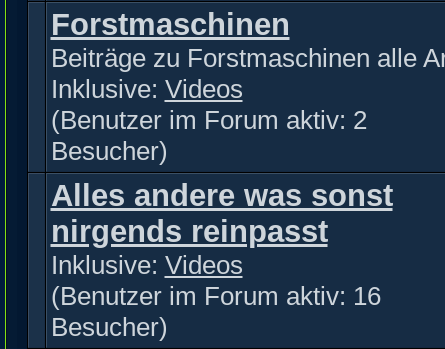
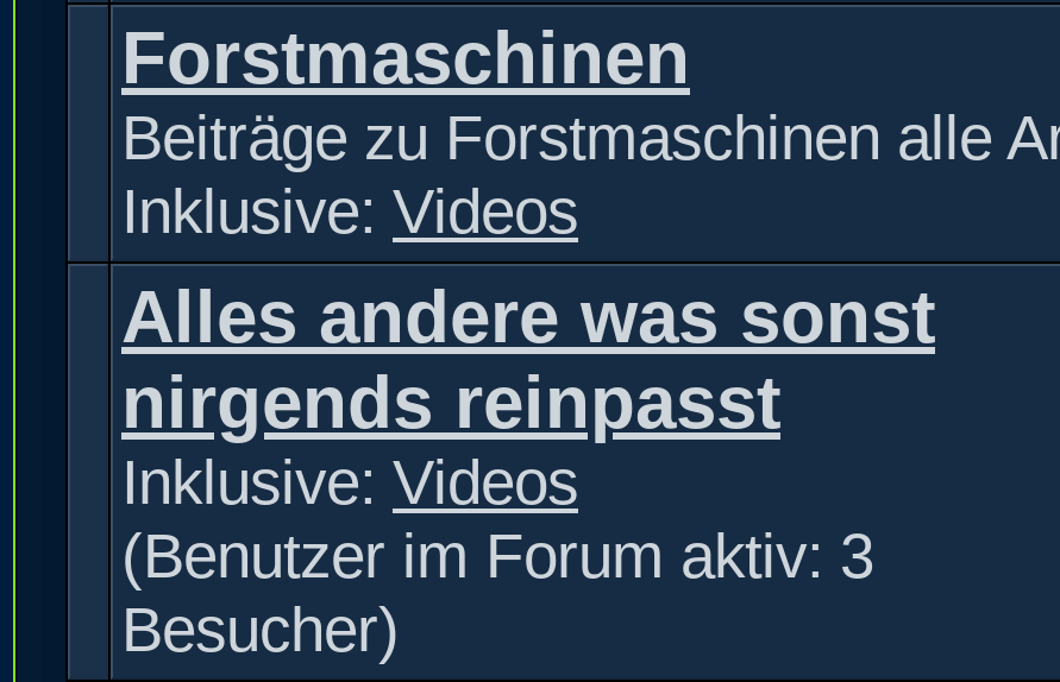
- (Benutzer im Forum aktiv: 2
- Besucher)

- (Benutzer im Forum aktiv: 16
+ (Benutzer im Forum aktiv: 3
